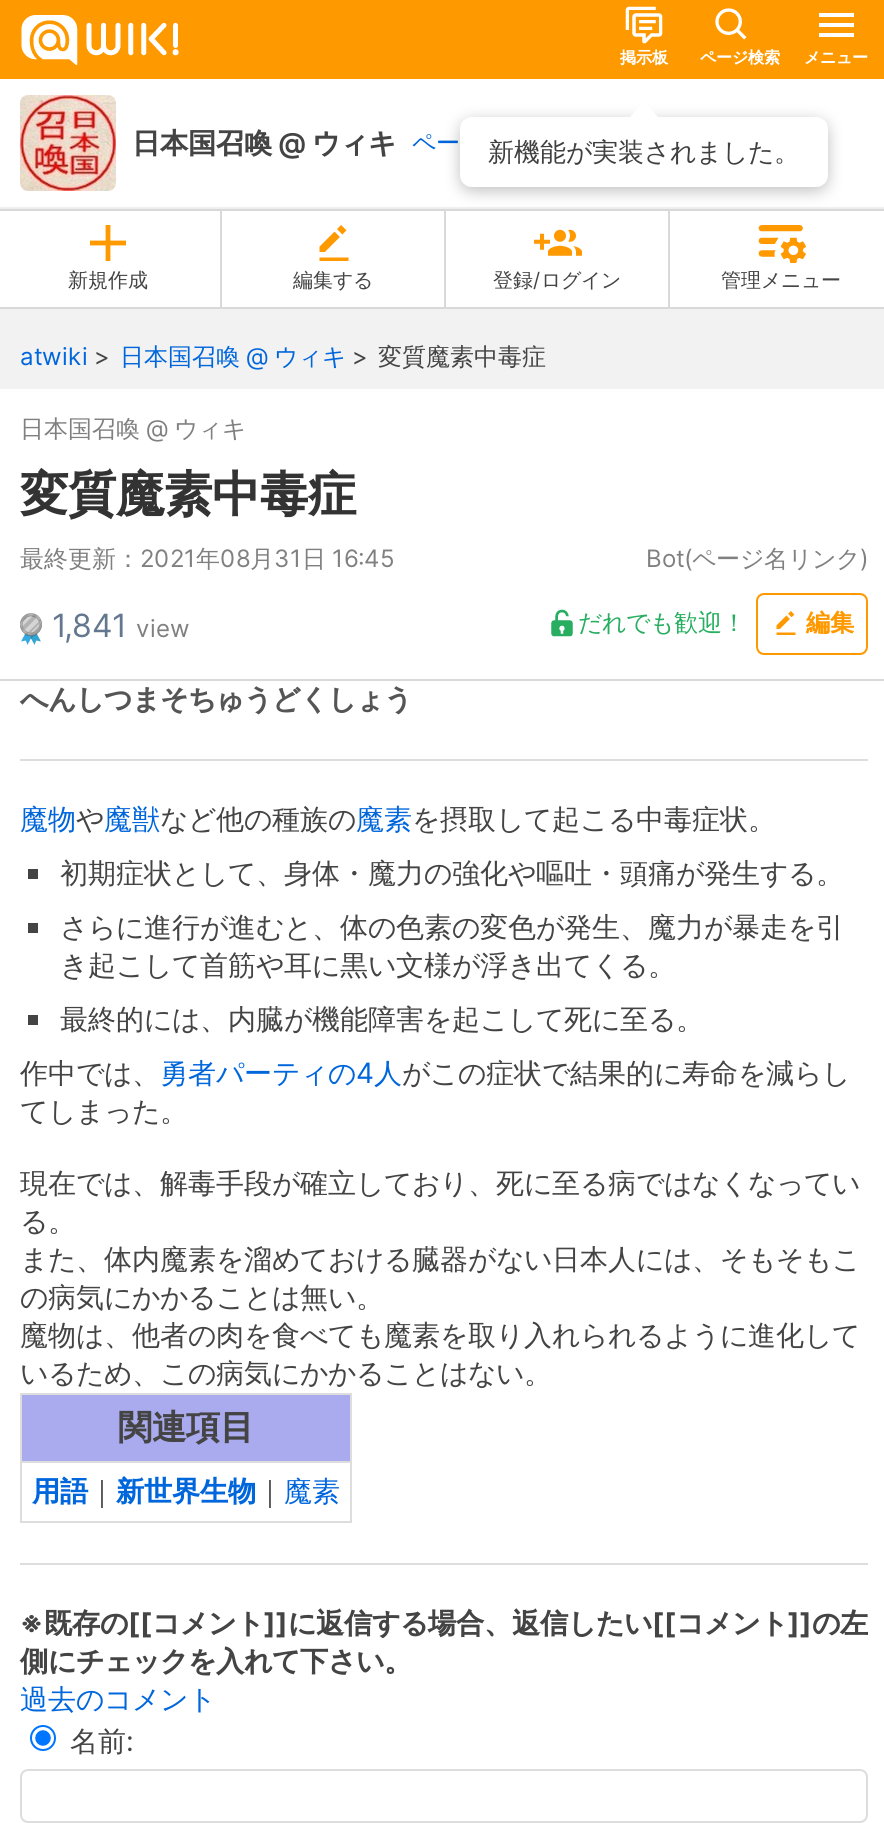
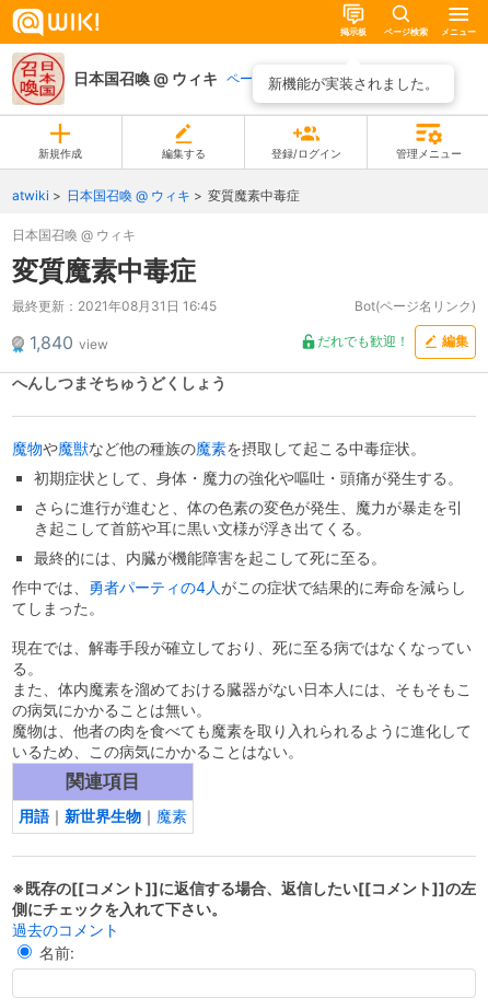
- 1,841 view
+ 1,840 view
